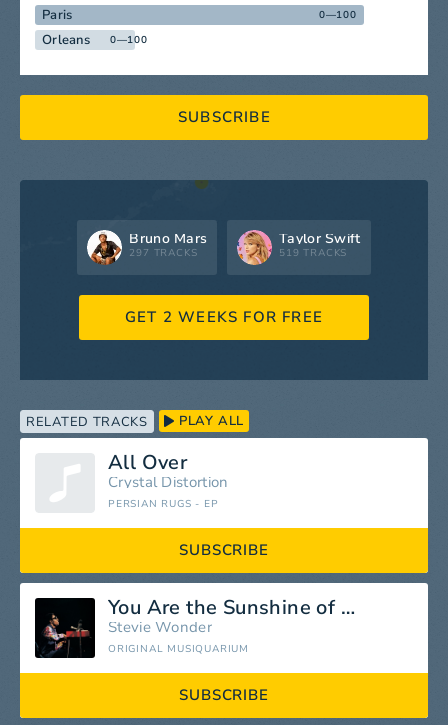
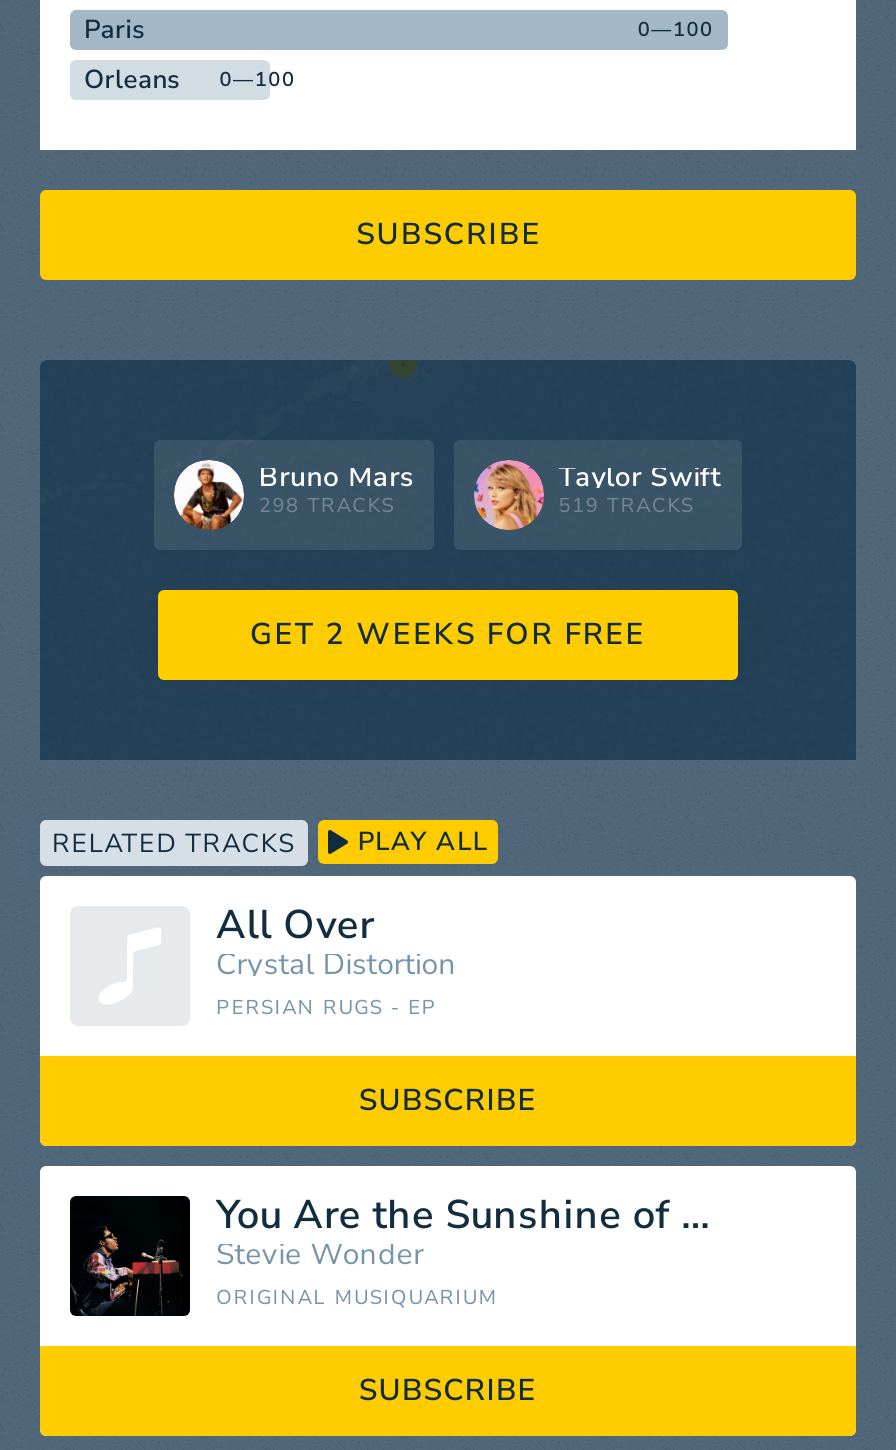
- 297 TRACKS
+ 298 TRACKS
